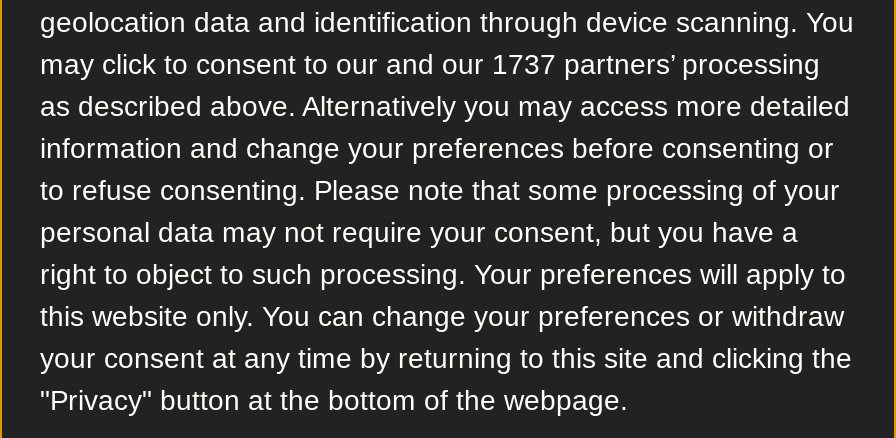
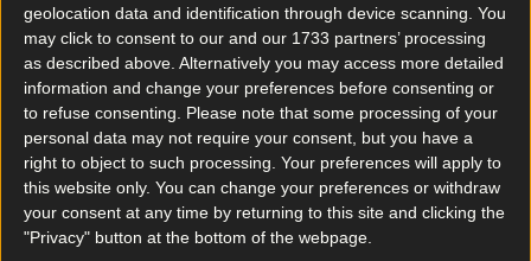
- may click to consent to our and our 1737 partners’ processing
+ may click to consent to our and our 1733 partners’ processing
